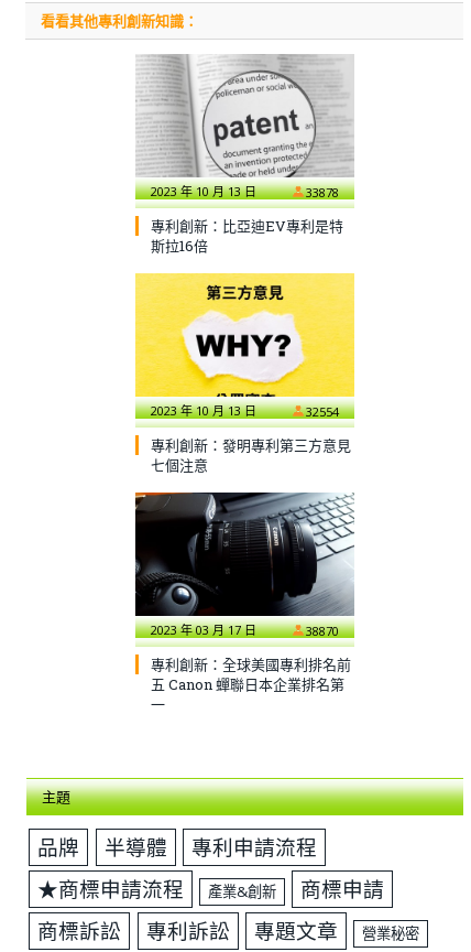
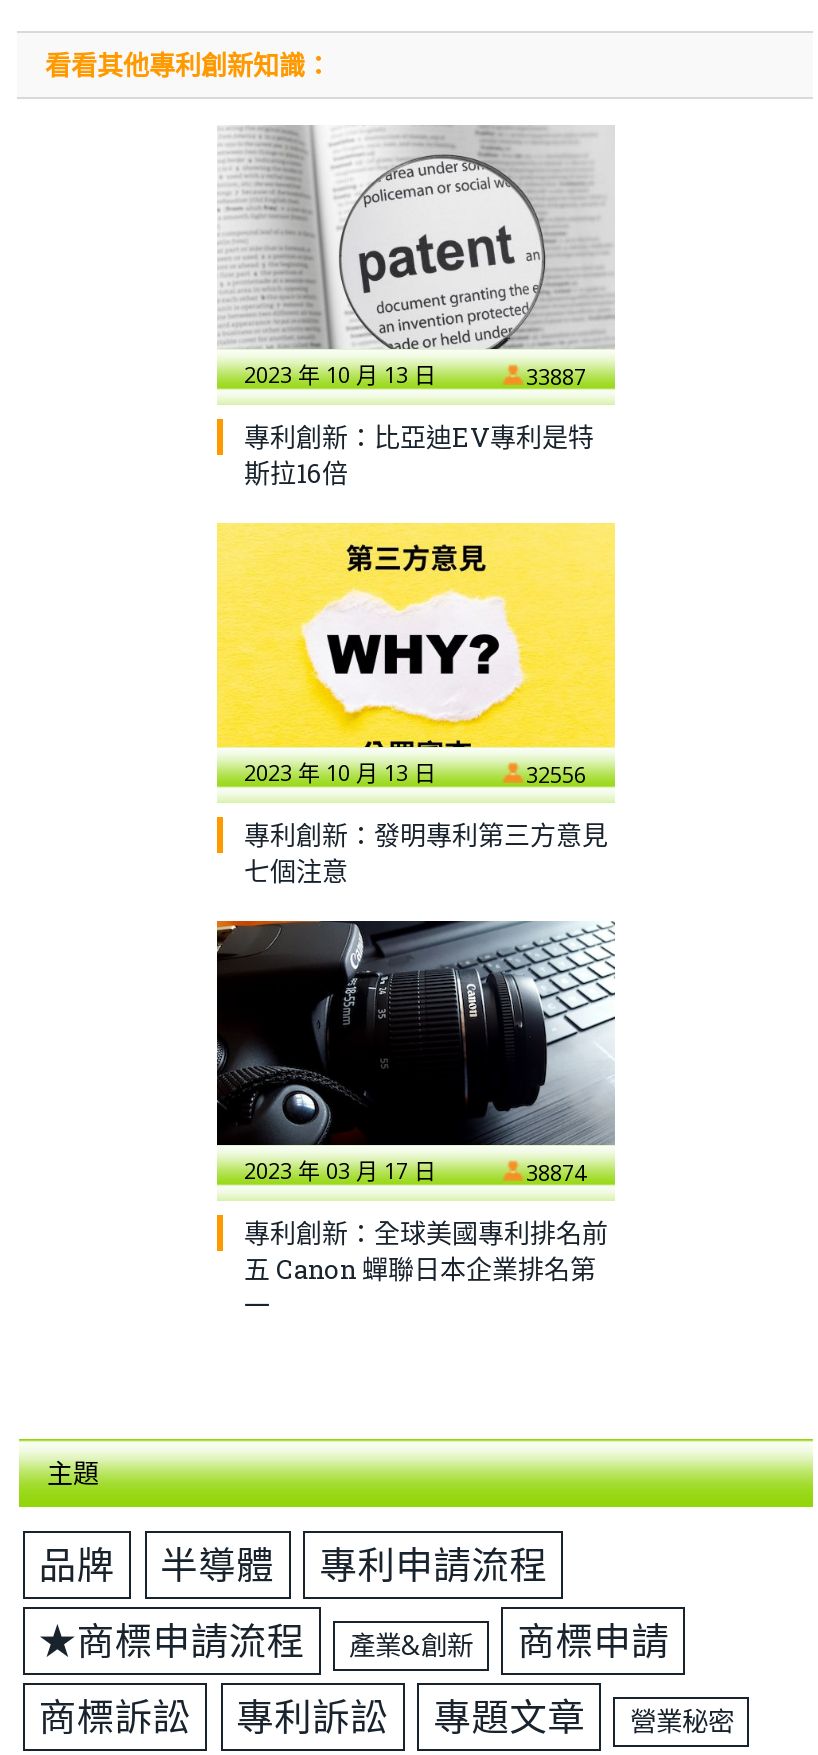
- 33878
+ 33887

- 32554
+ 32556

- 38870
+ 38874
